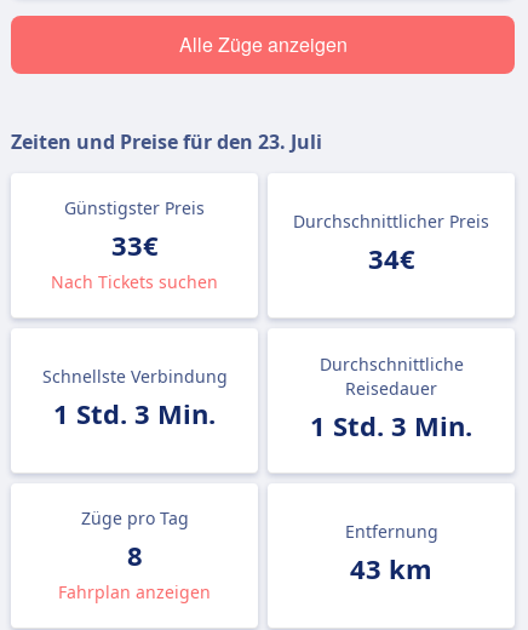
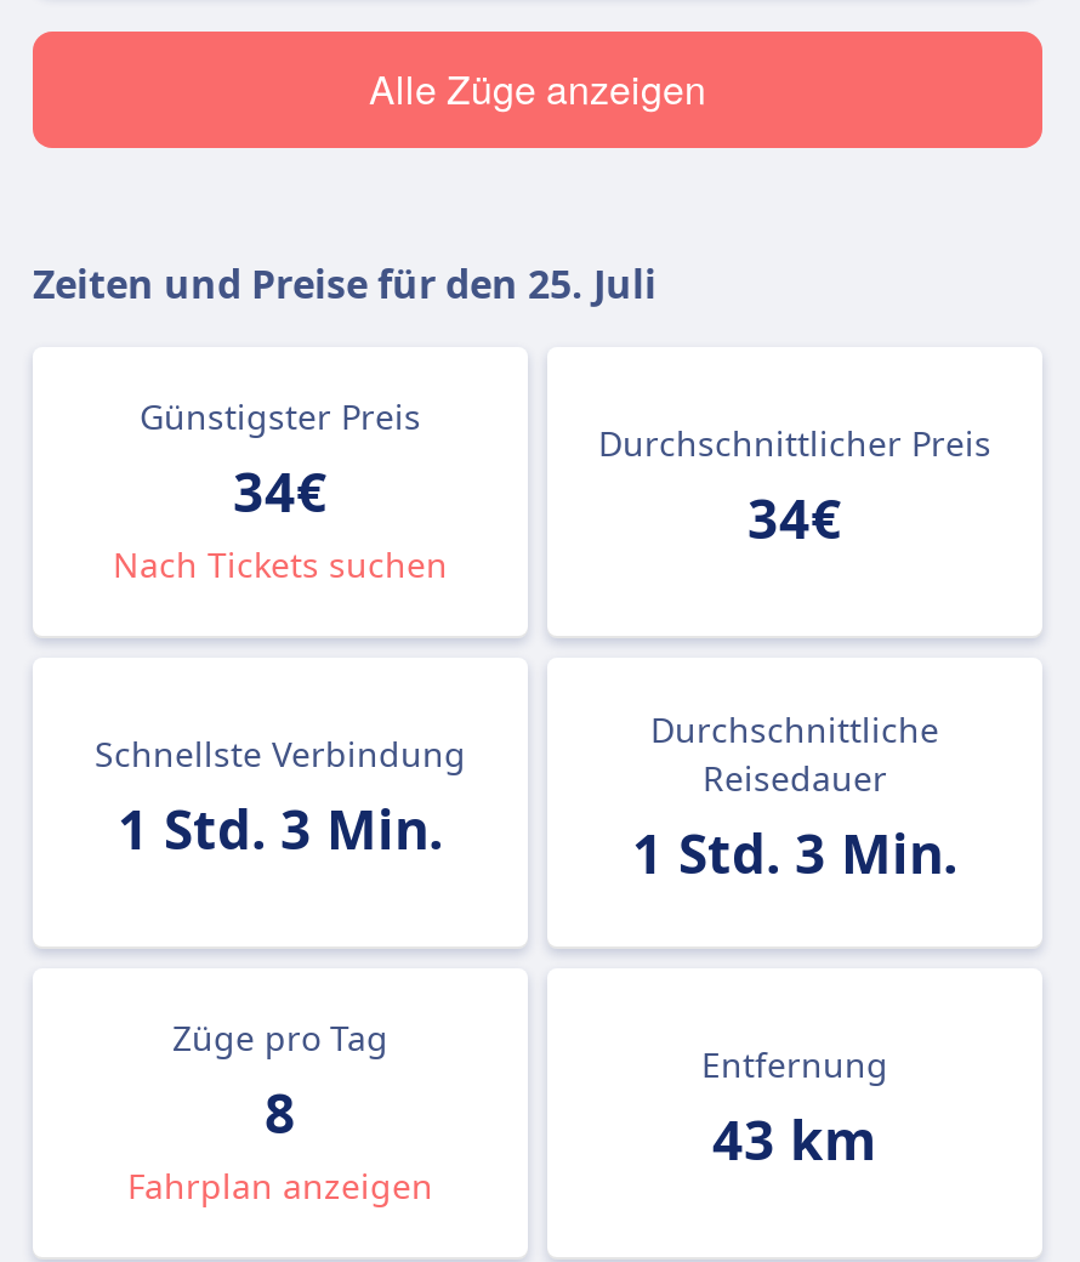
- Zeiten und Preise für den 23. Juli
+ Zeiten und Preise für den 25. Juli

- 33€
+ 34€
